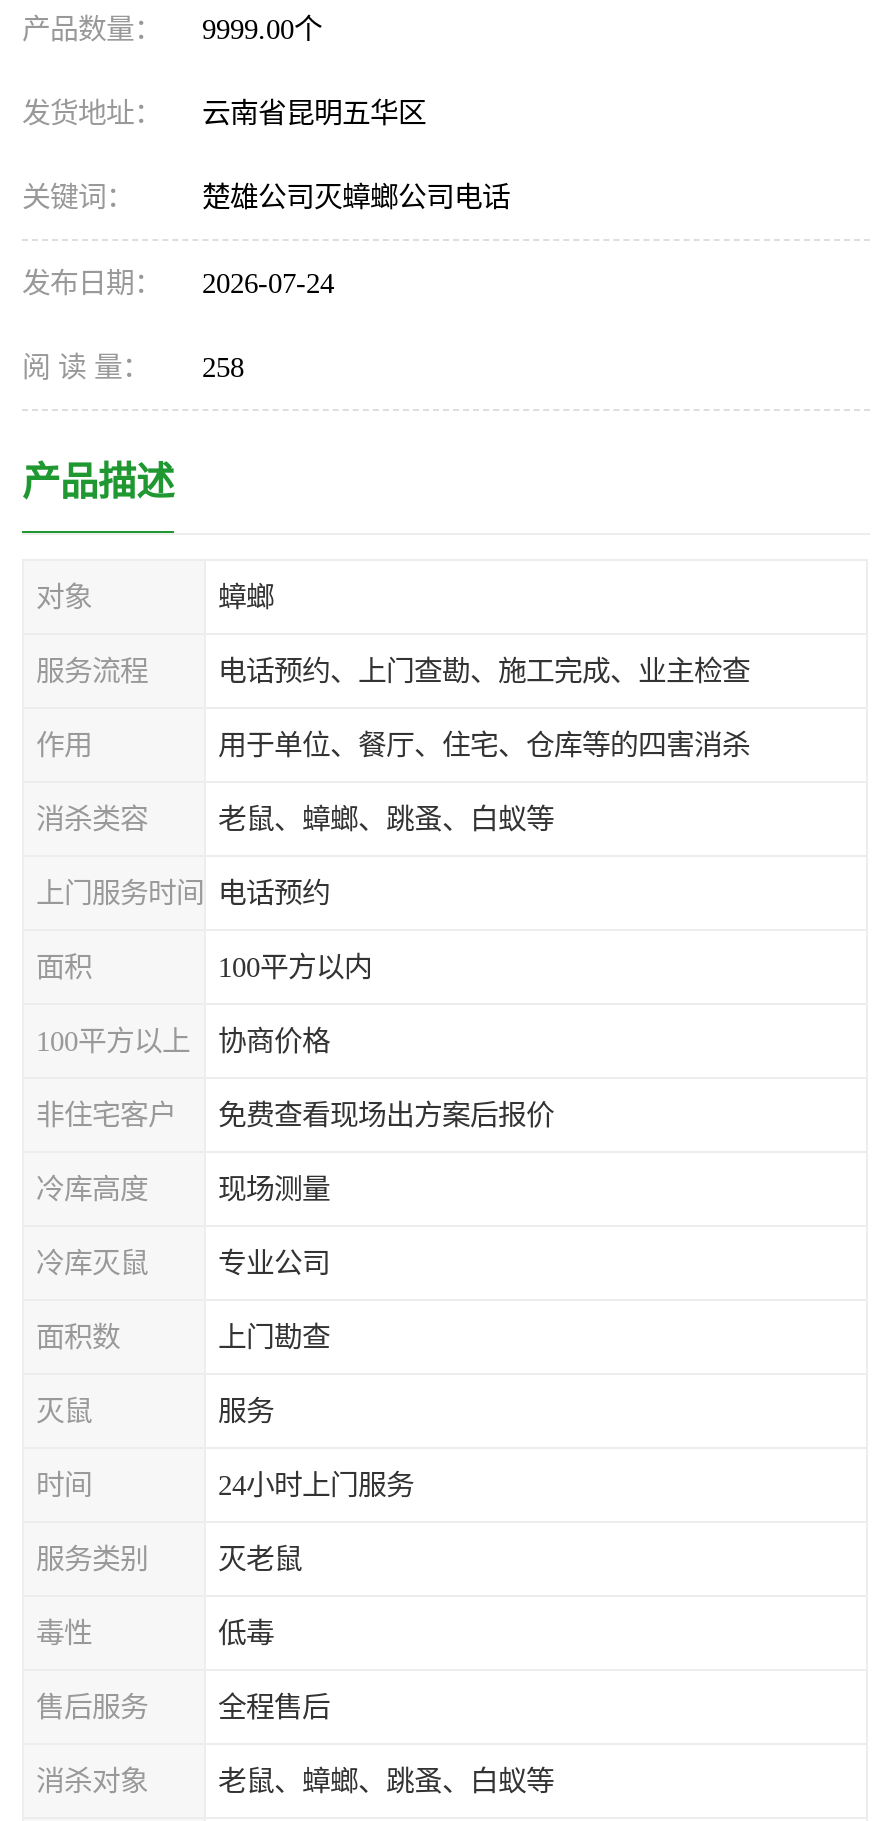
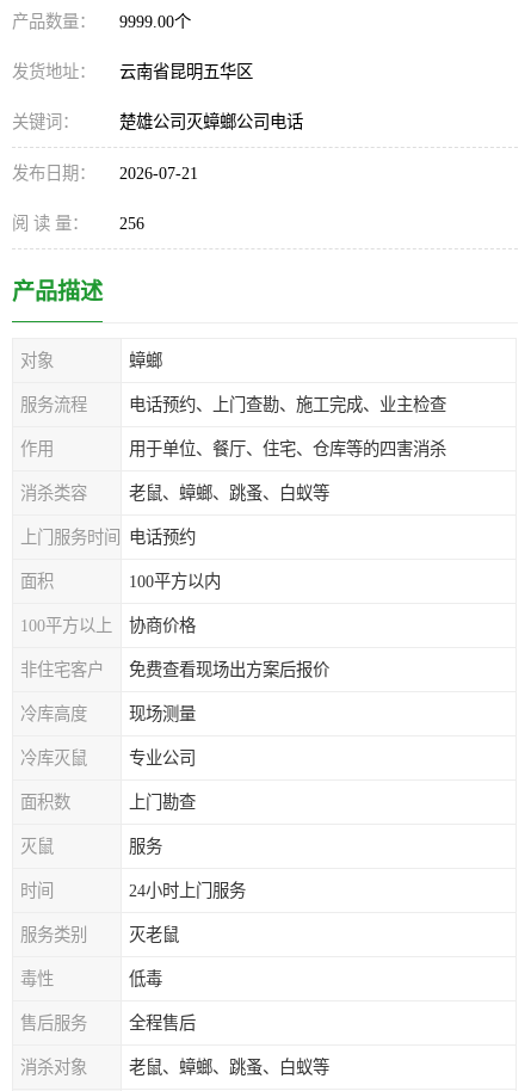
- 发布日期： 2026-07-24
+ 发布日期： 2026-07-21

- 阅 读 量： 258
+ 阅 读 量： 256
